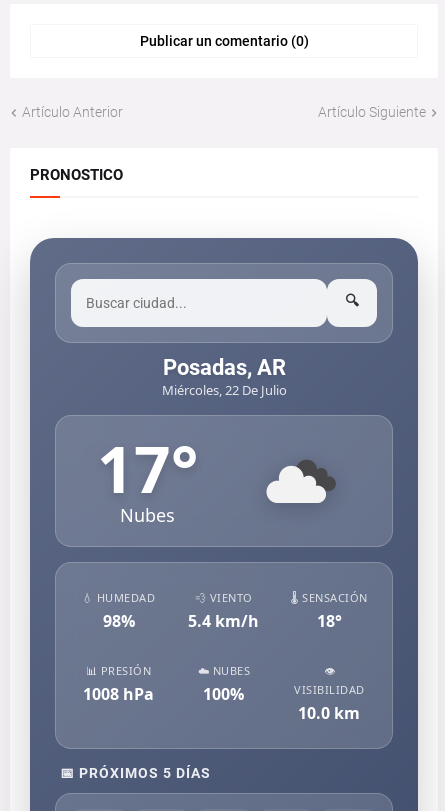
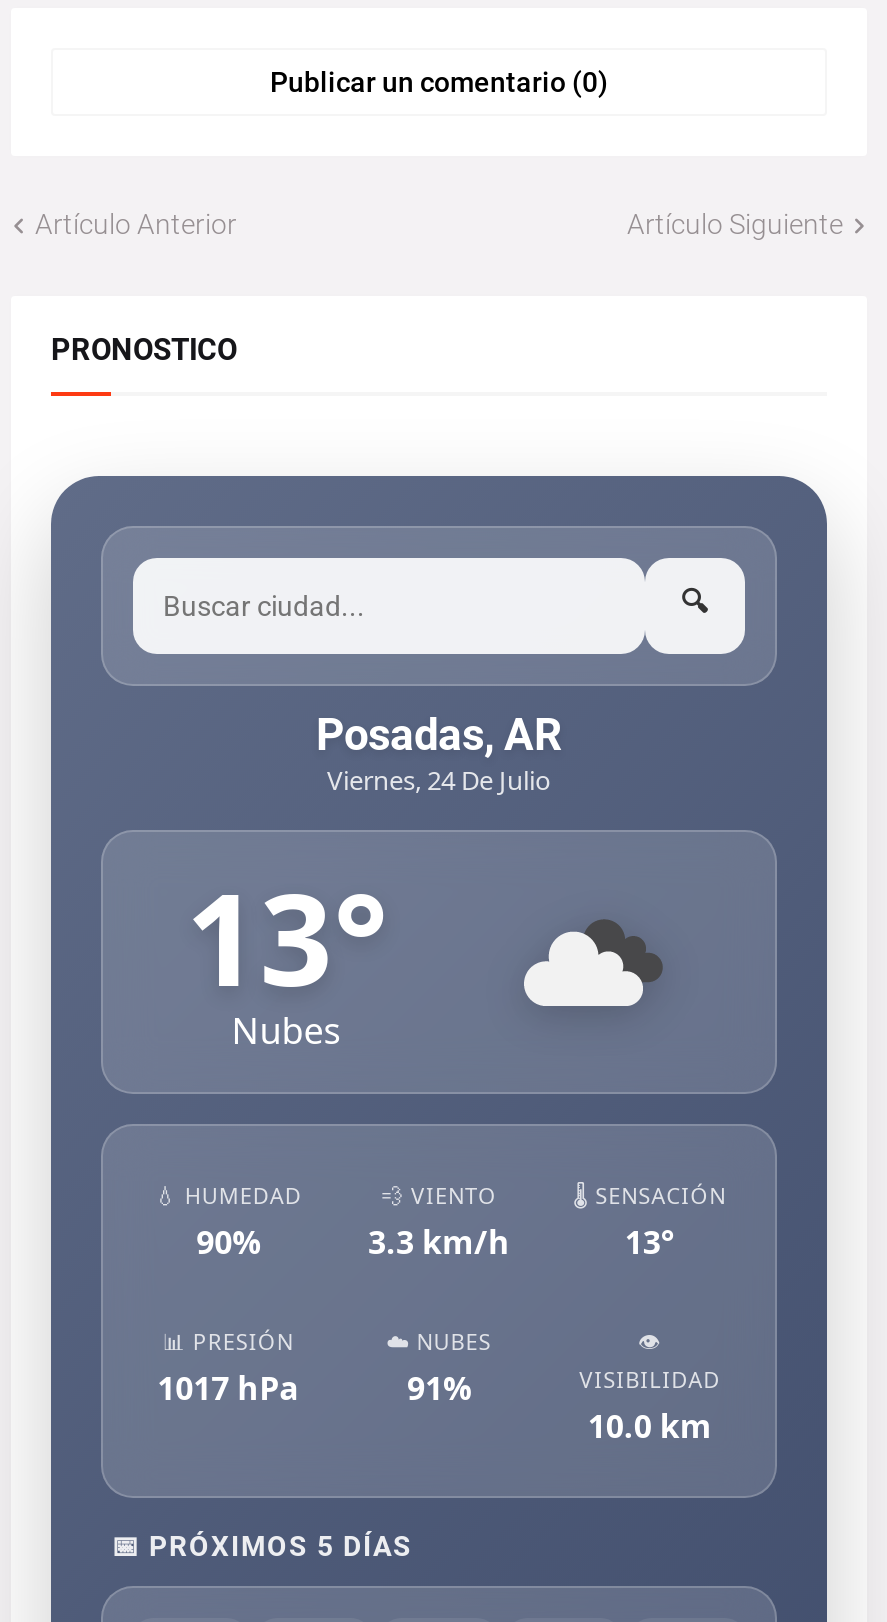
- Miércoles, 22 De Julio
+ Viernes, 24 De Julio

- 17°
+ 13°

- 98%
+ 90%

- 5.4 km/h
+ 3.3 km/h

- 18°
+ 13°

- 1008 hPa
+ 1017 hPa

- 100%
+ 91%
